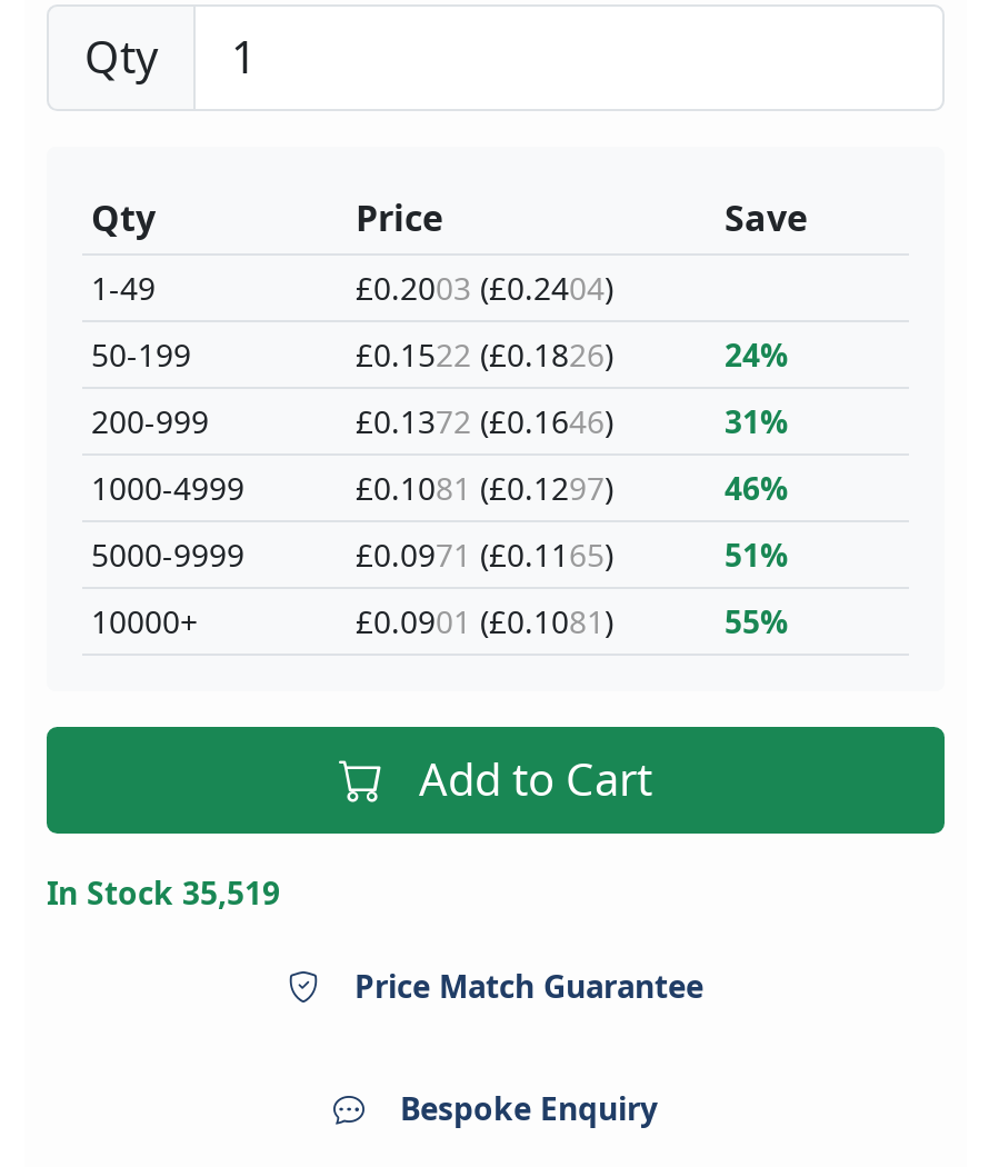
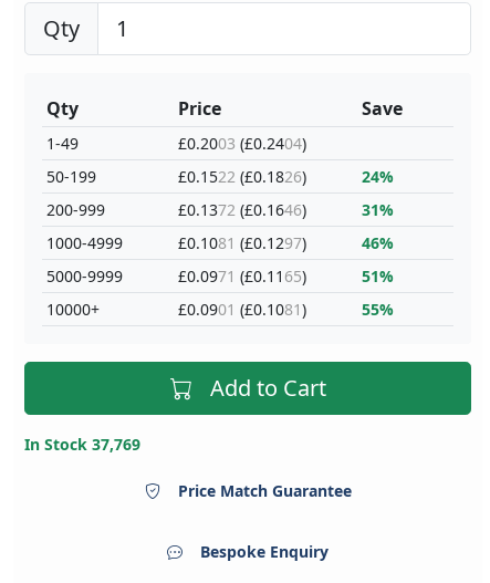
- In Stock 35,519
+ In Stock 37,769
